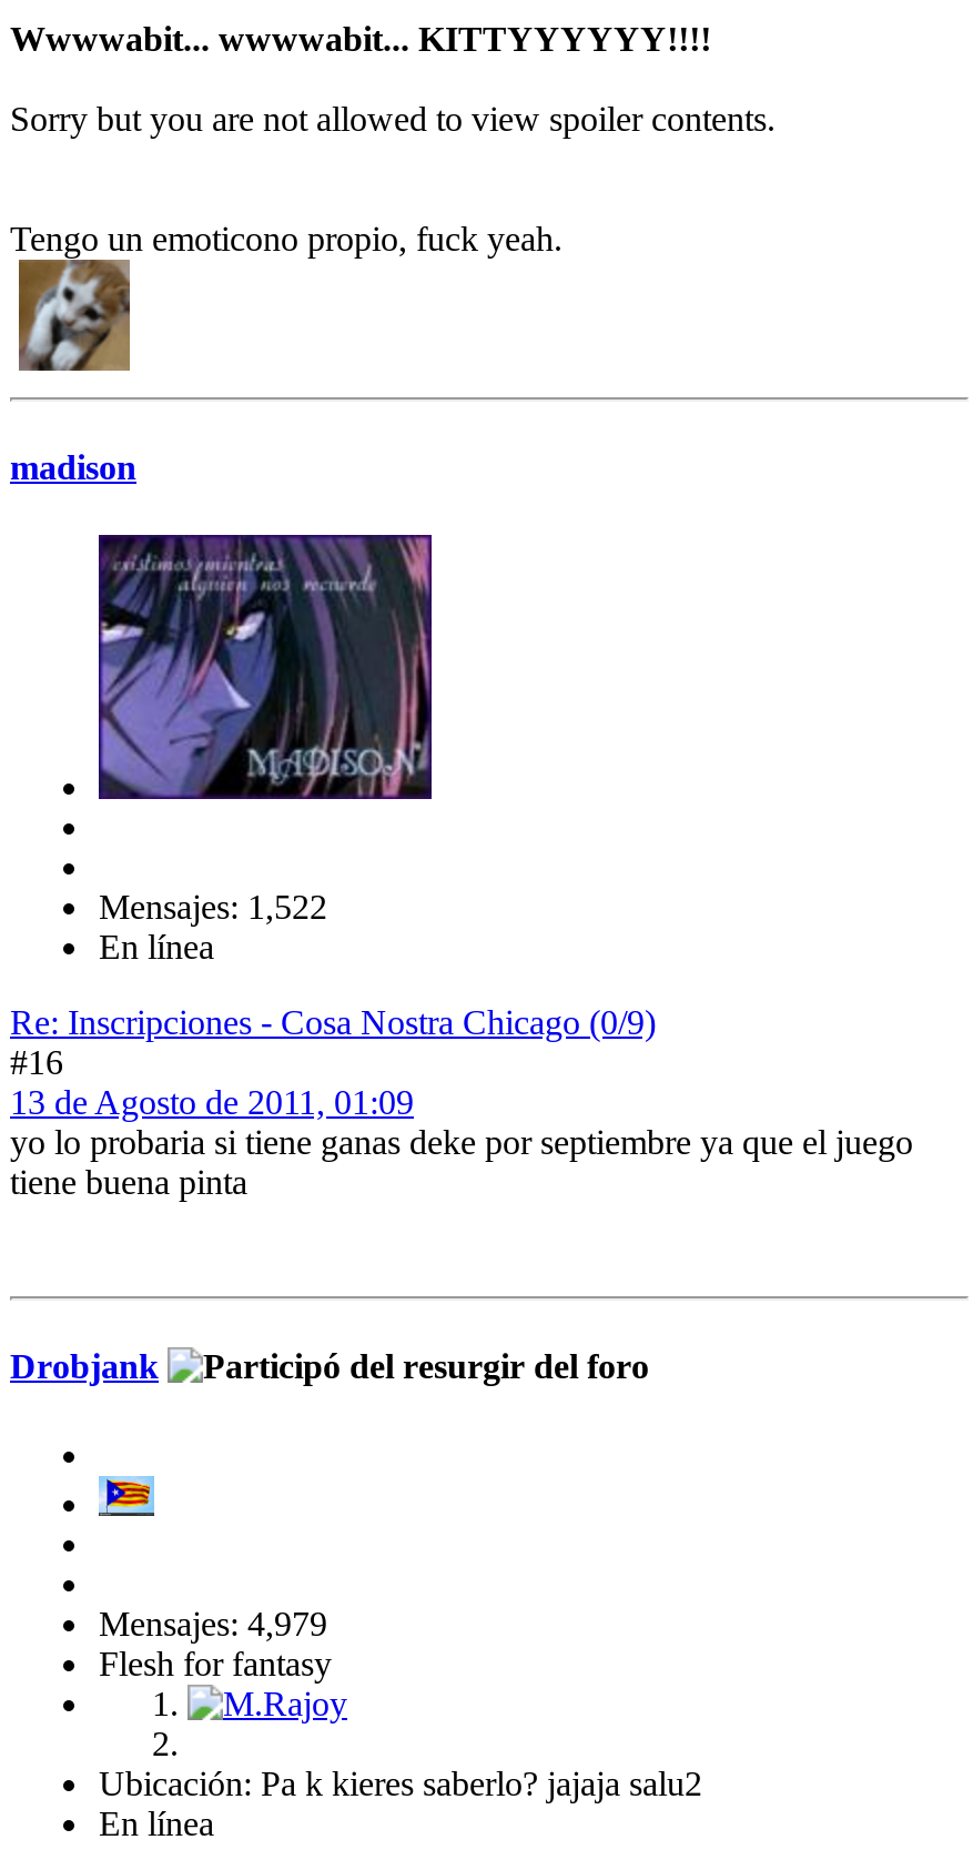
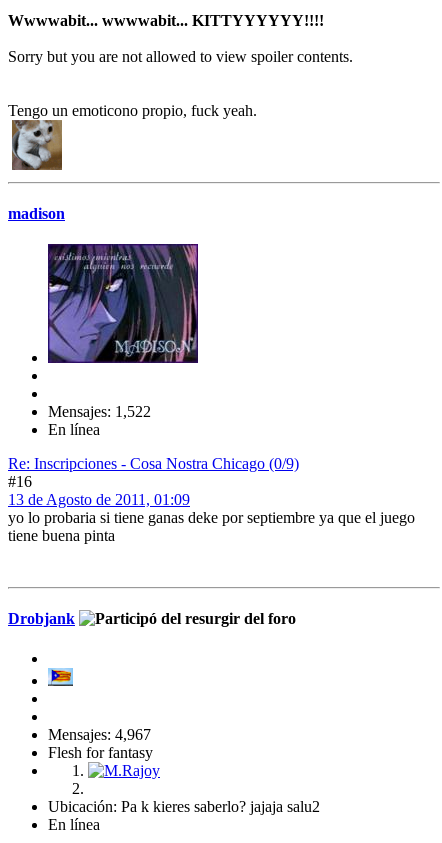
- [image]
+ [image]

- Mensajes: 4,979
+ Mensajes: 4,967
